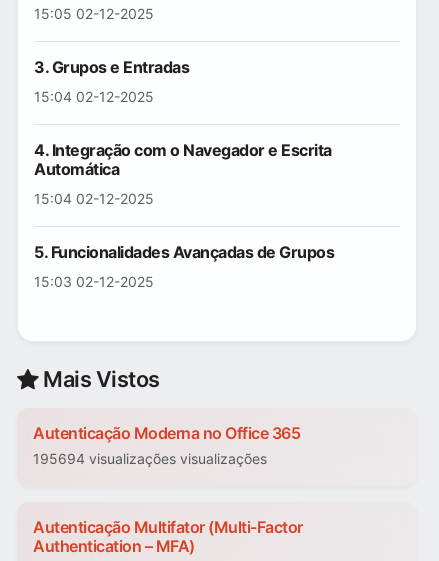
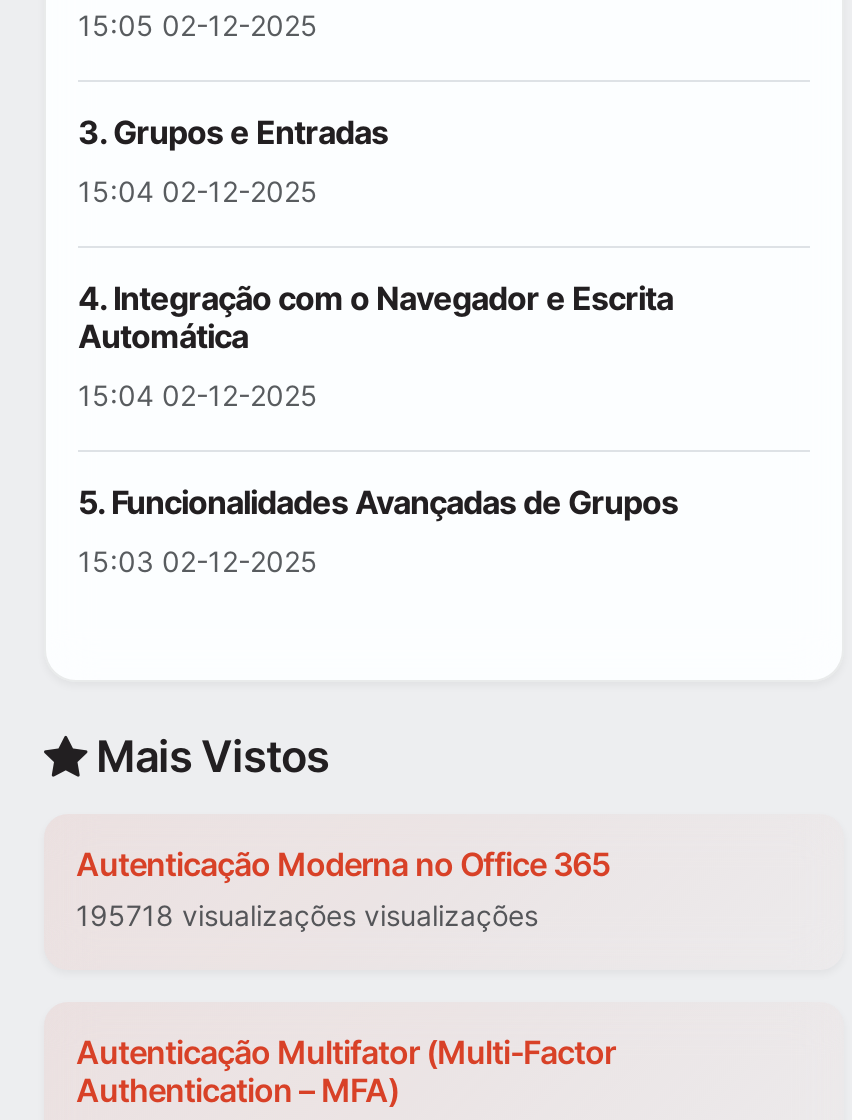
- 195694 visualizações visualizações
+ 195718 visualizações visualizações
